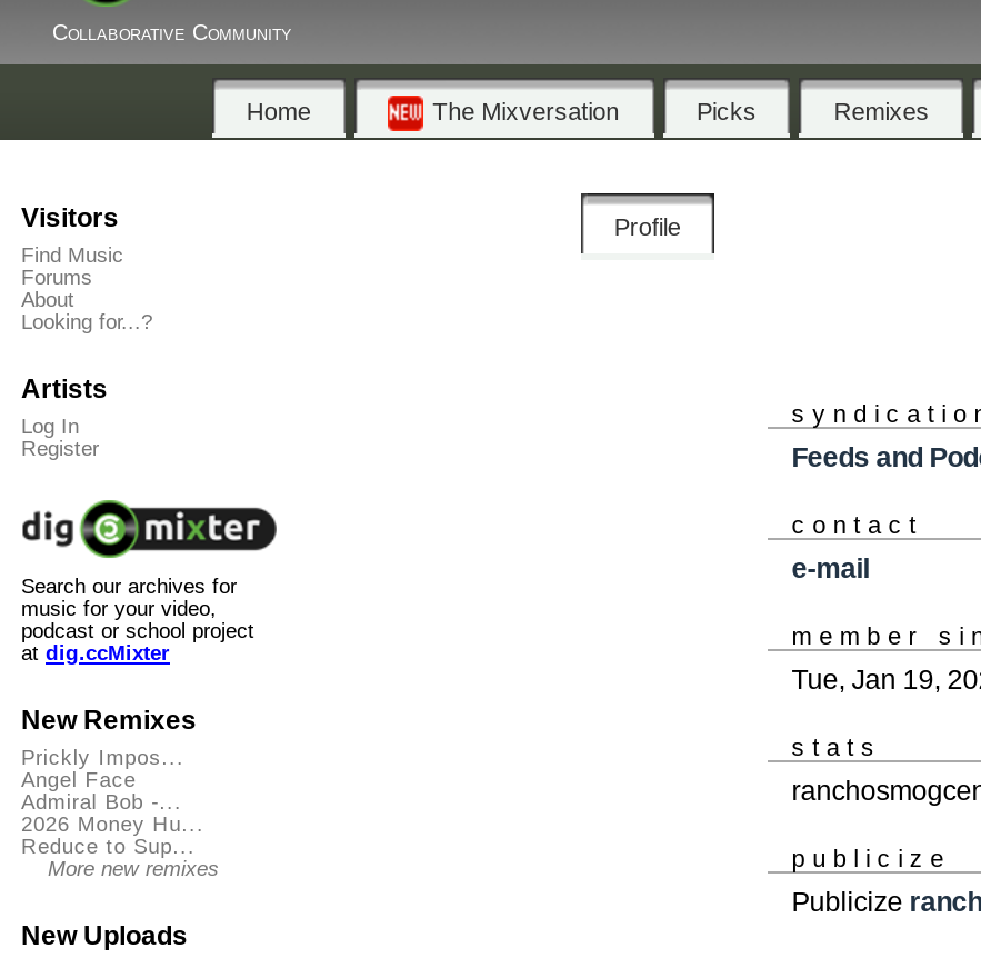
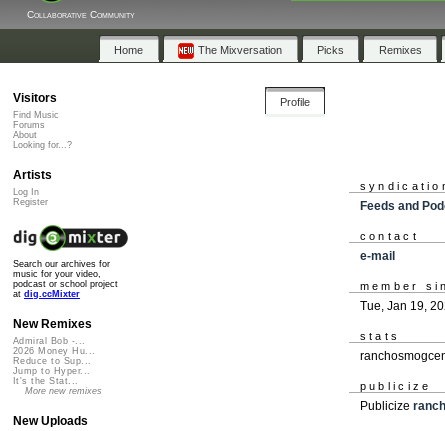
- Prickly Impos...
- Angel Face

moved up: Admiral Bob -... | 2026 Money Hu... | Reduce to Sup...

+ Jump to Hyper...
+ It's the Stat...
